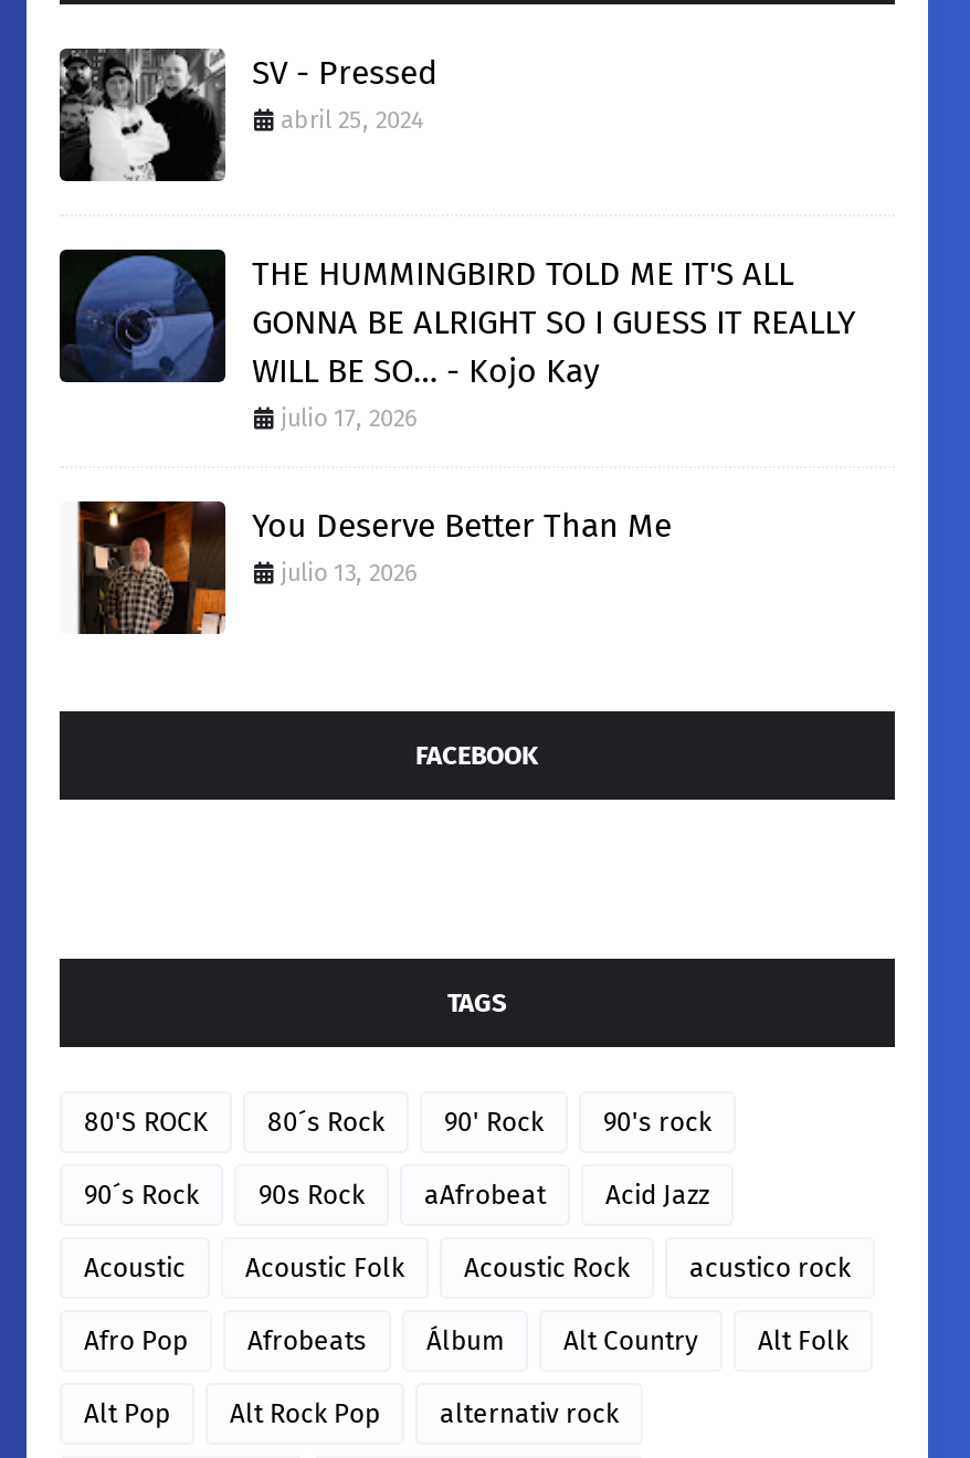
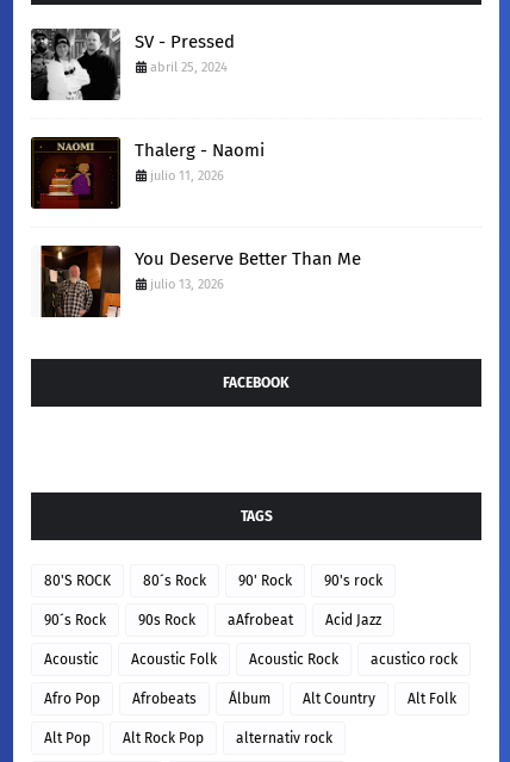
- [image]
- THE HUMMINGBIRD TOLD ME IT'S ALL
- GONNA BE ALRIGHT SO I GUESS IT REALLY
- WILL BE SO… - Kojo Kay
- julio 17, 2026
+ [image]
+ Thalerg - Naomi
+ julio 11, 2026
